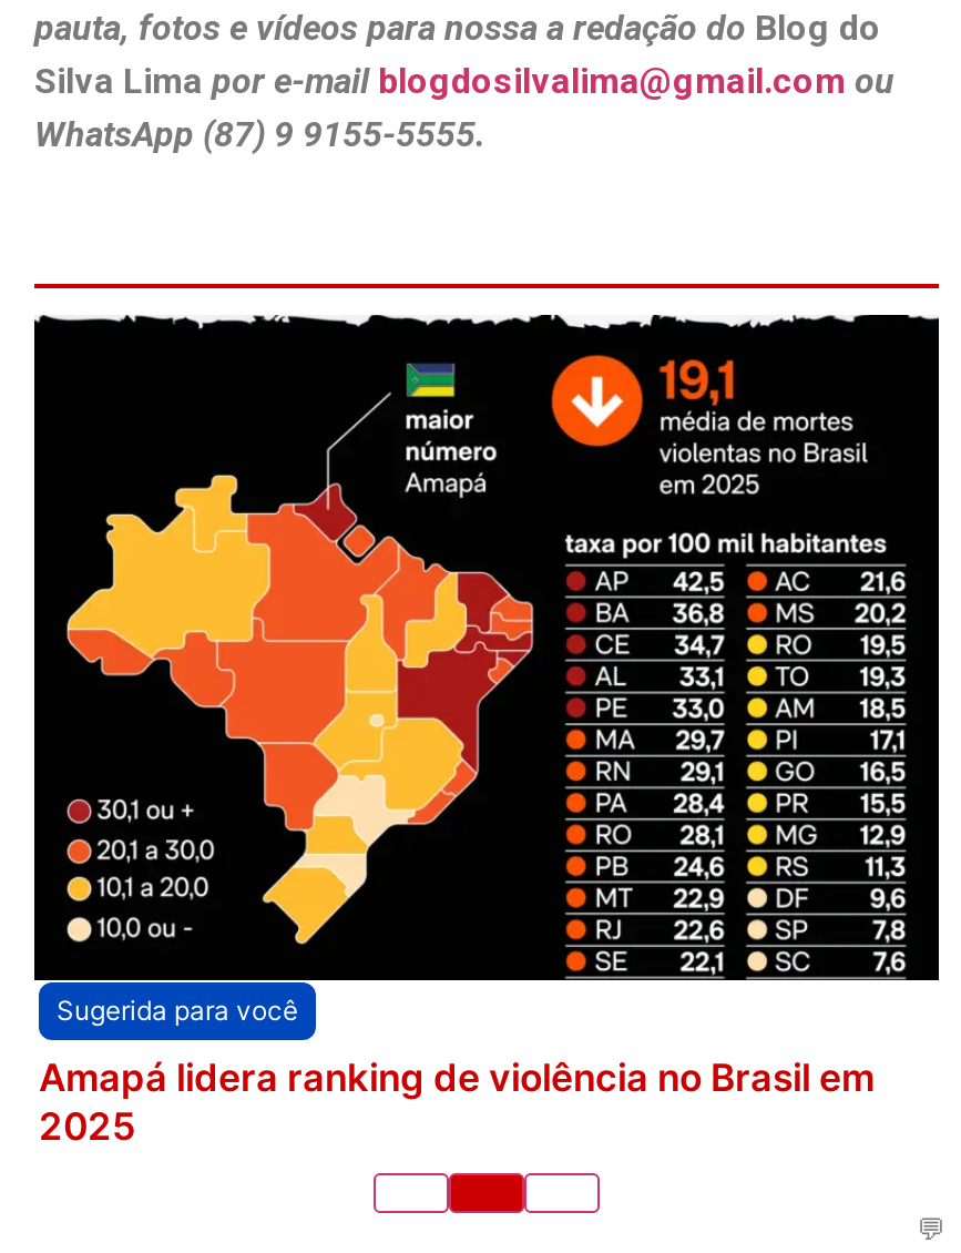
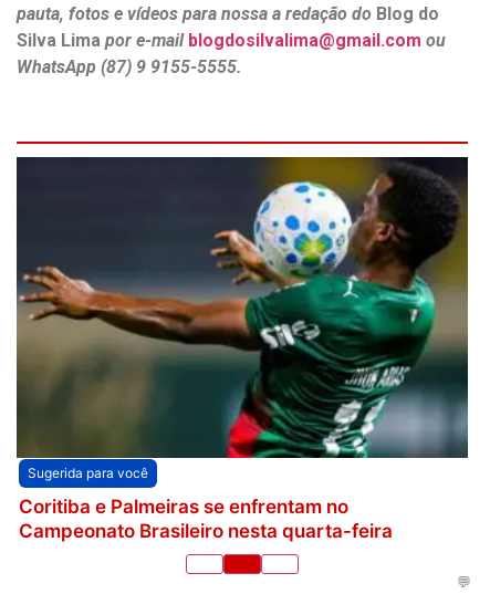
- [image]
- Amapá lidera ranking de violência no Brasil em
- 2025
+ [image]
+ Coritiba e Palmeiras se enfrentam no
+ Campeonato Brasileiro nesta quarta-feira
